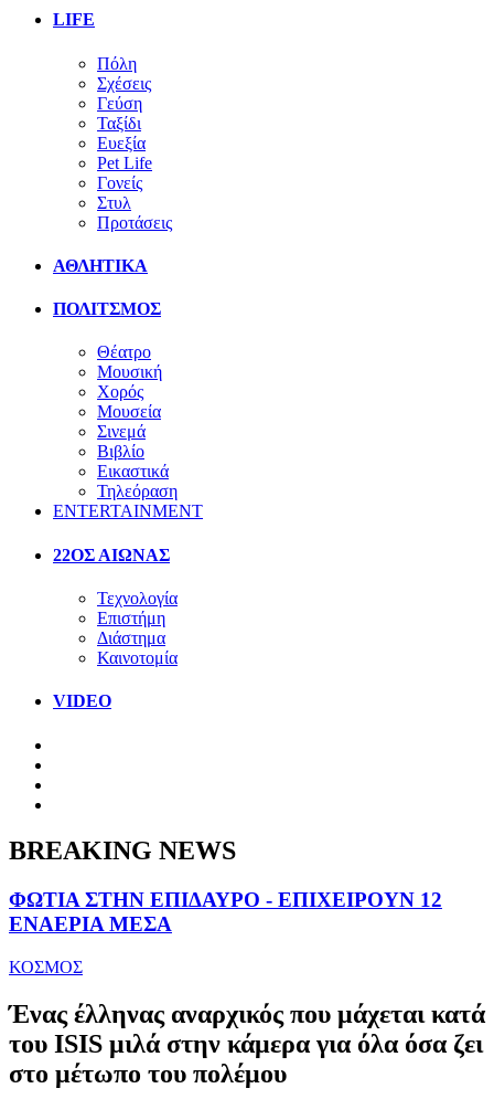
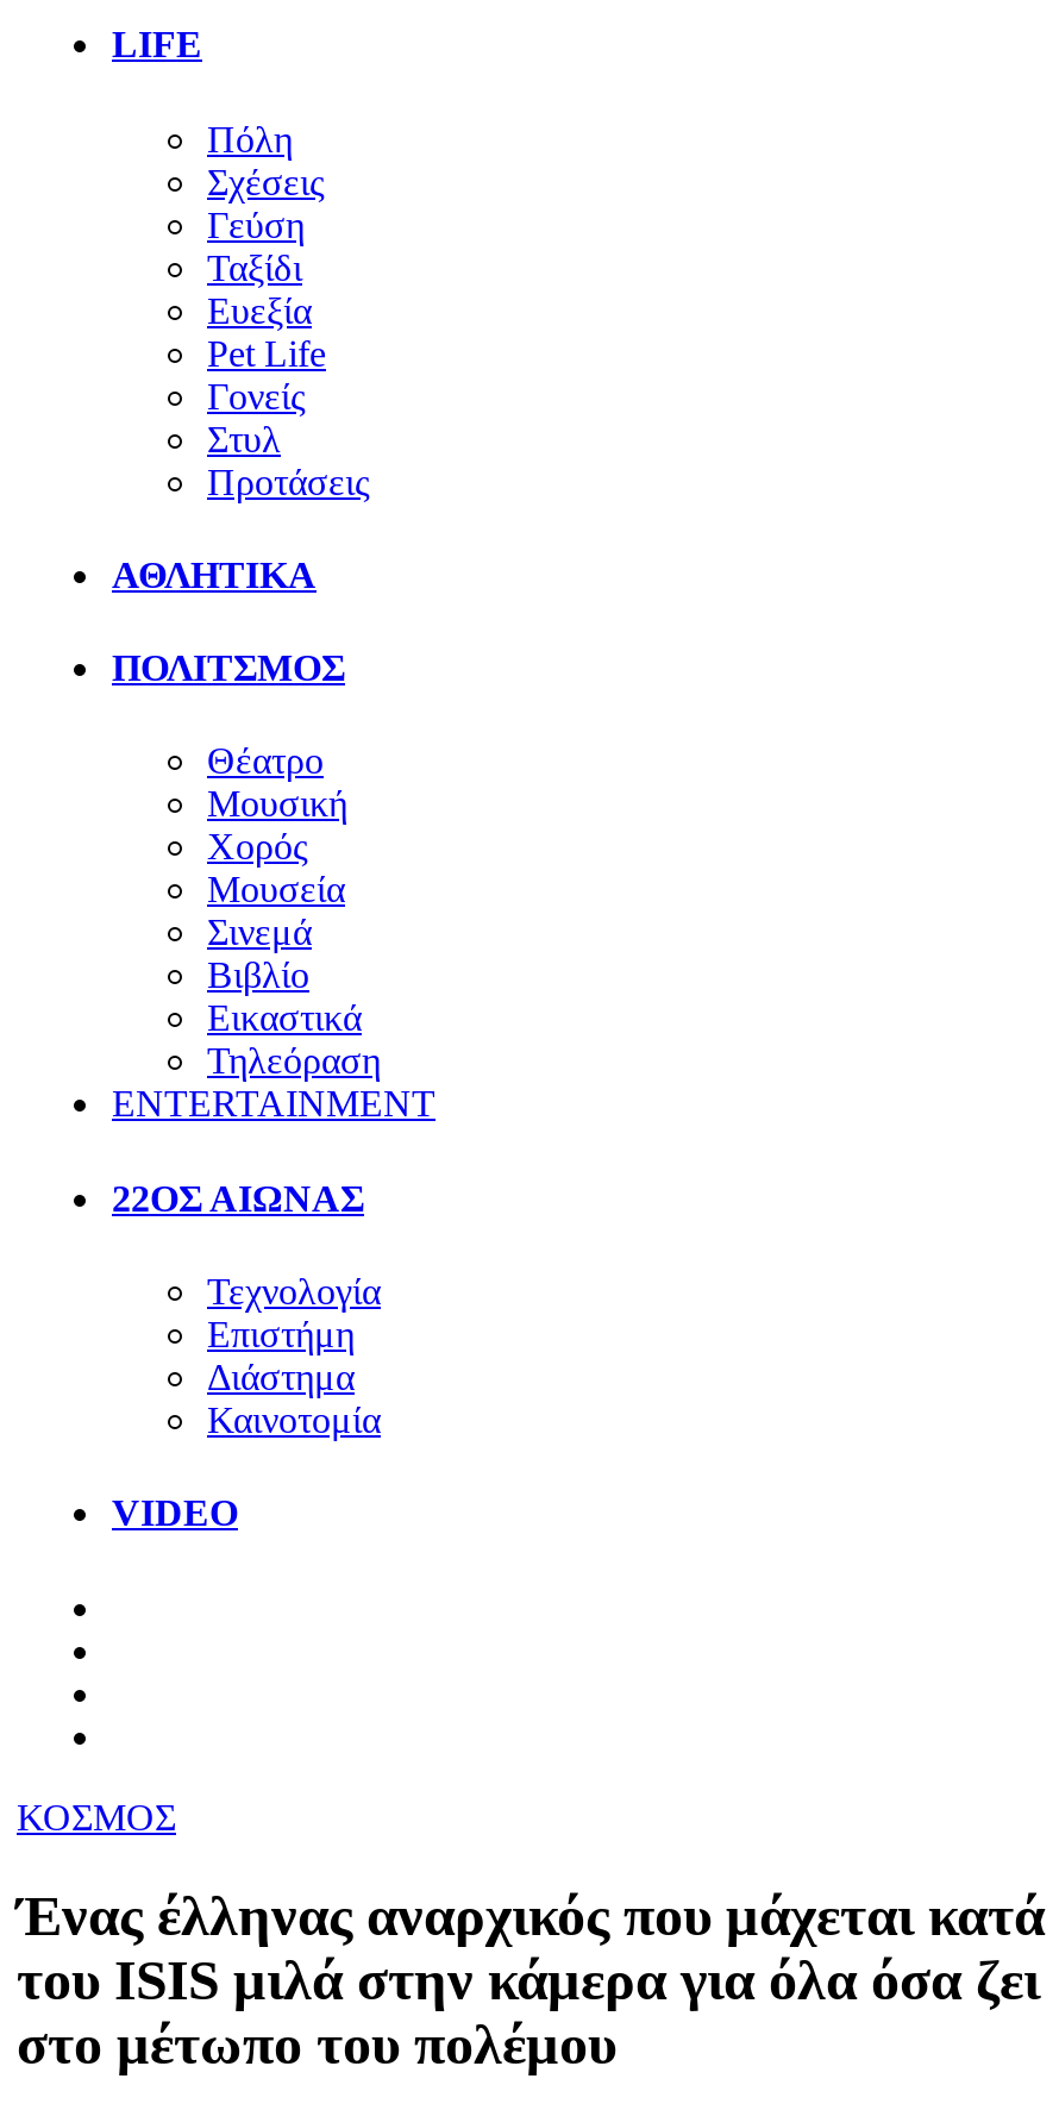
- BREAKING NEWS
- ΦΩΤΙΑ ΣΤΗΝ ΕΠΙΔΑΥΡΟ - ΕΠΙΧΕΙΡΟΥΝ 12
- ΕΝΑΕΡΙΑ ΜΕΣΑ
